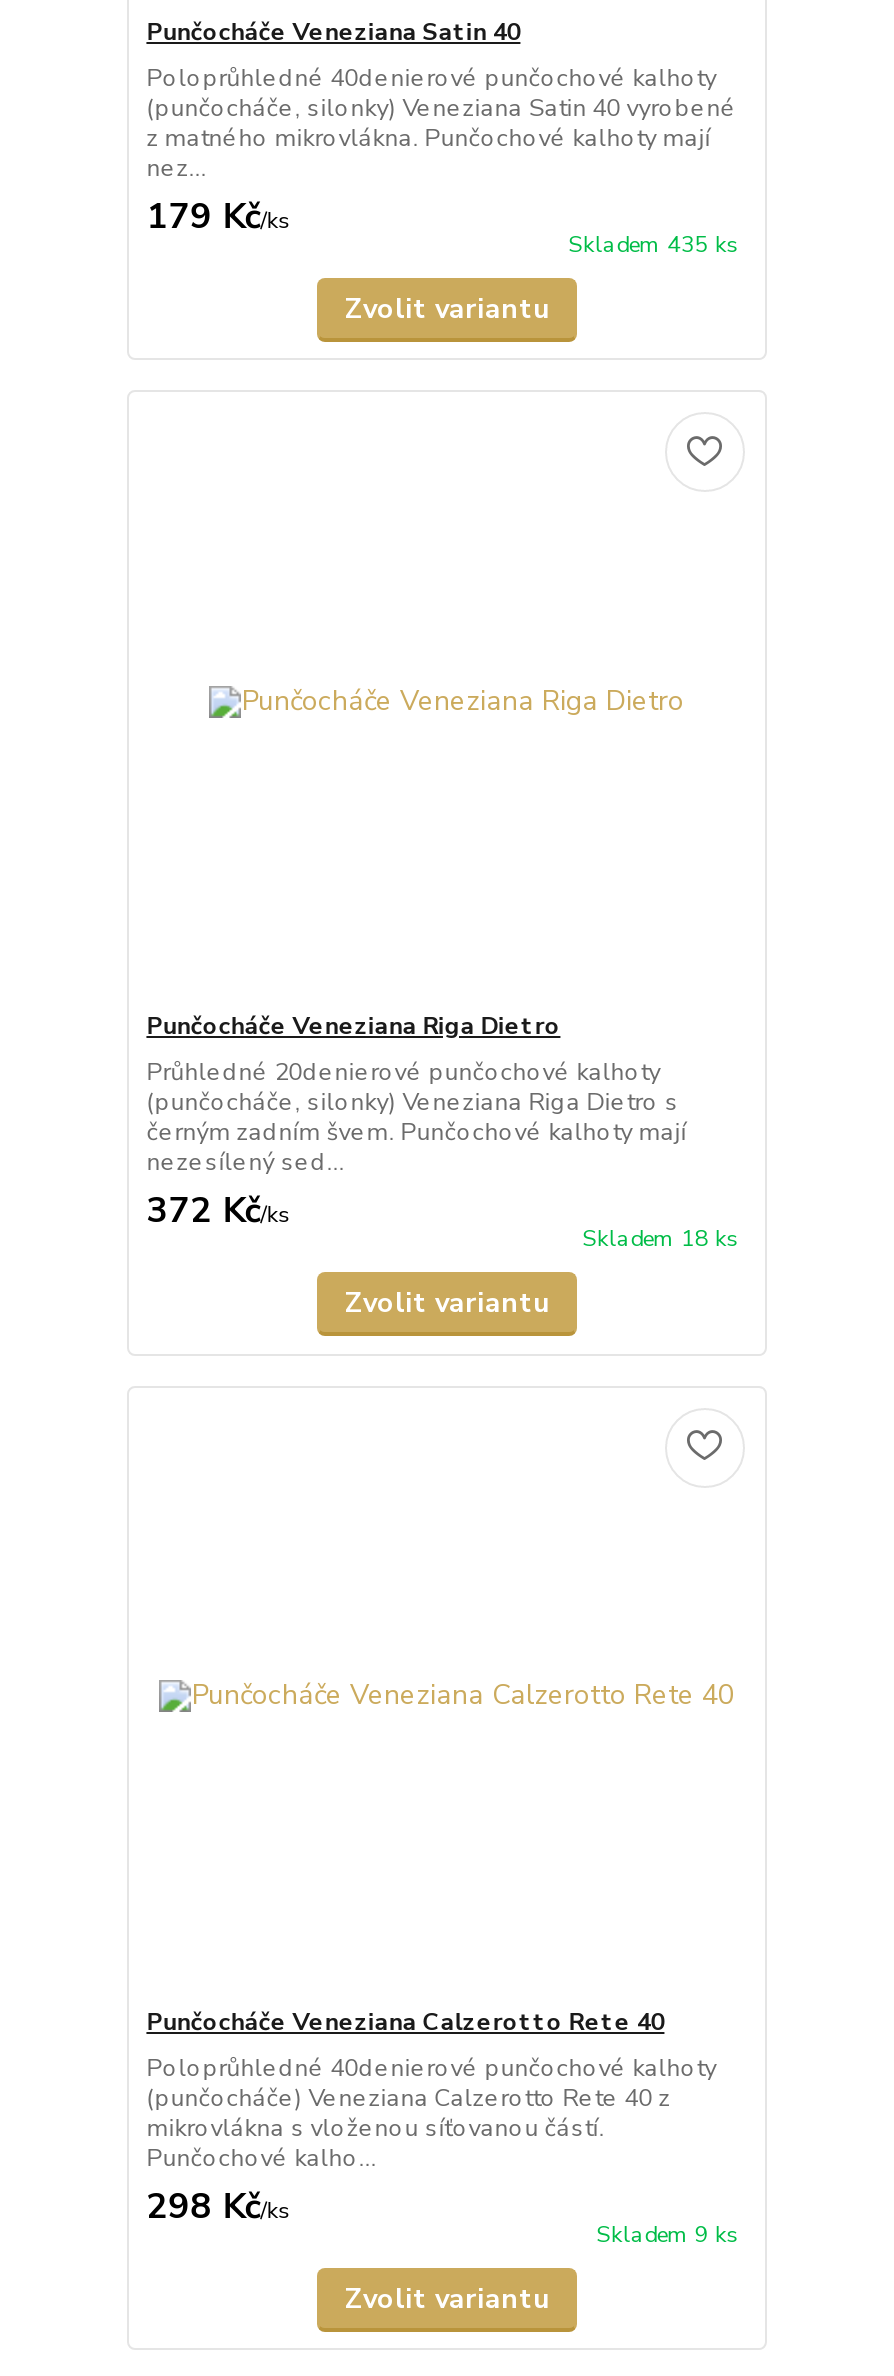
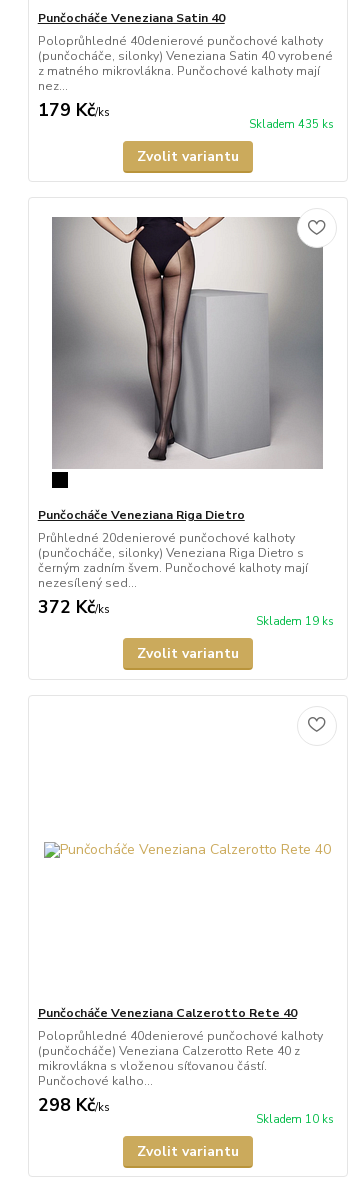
+ [image]

- Skladem 18 ks
+ Skladem 19 ks

- Skladem 9 ks
+ Skladem 10 ks
